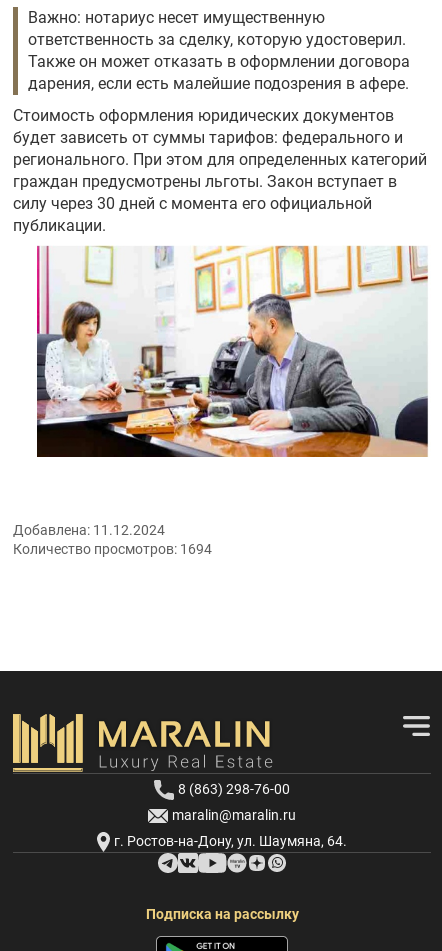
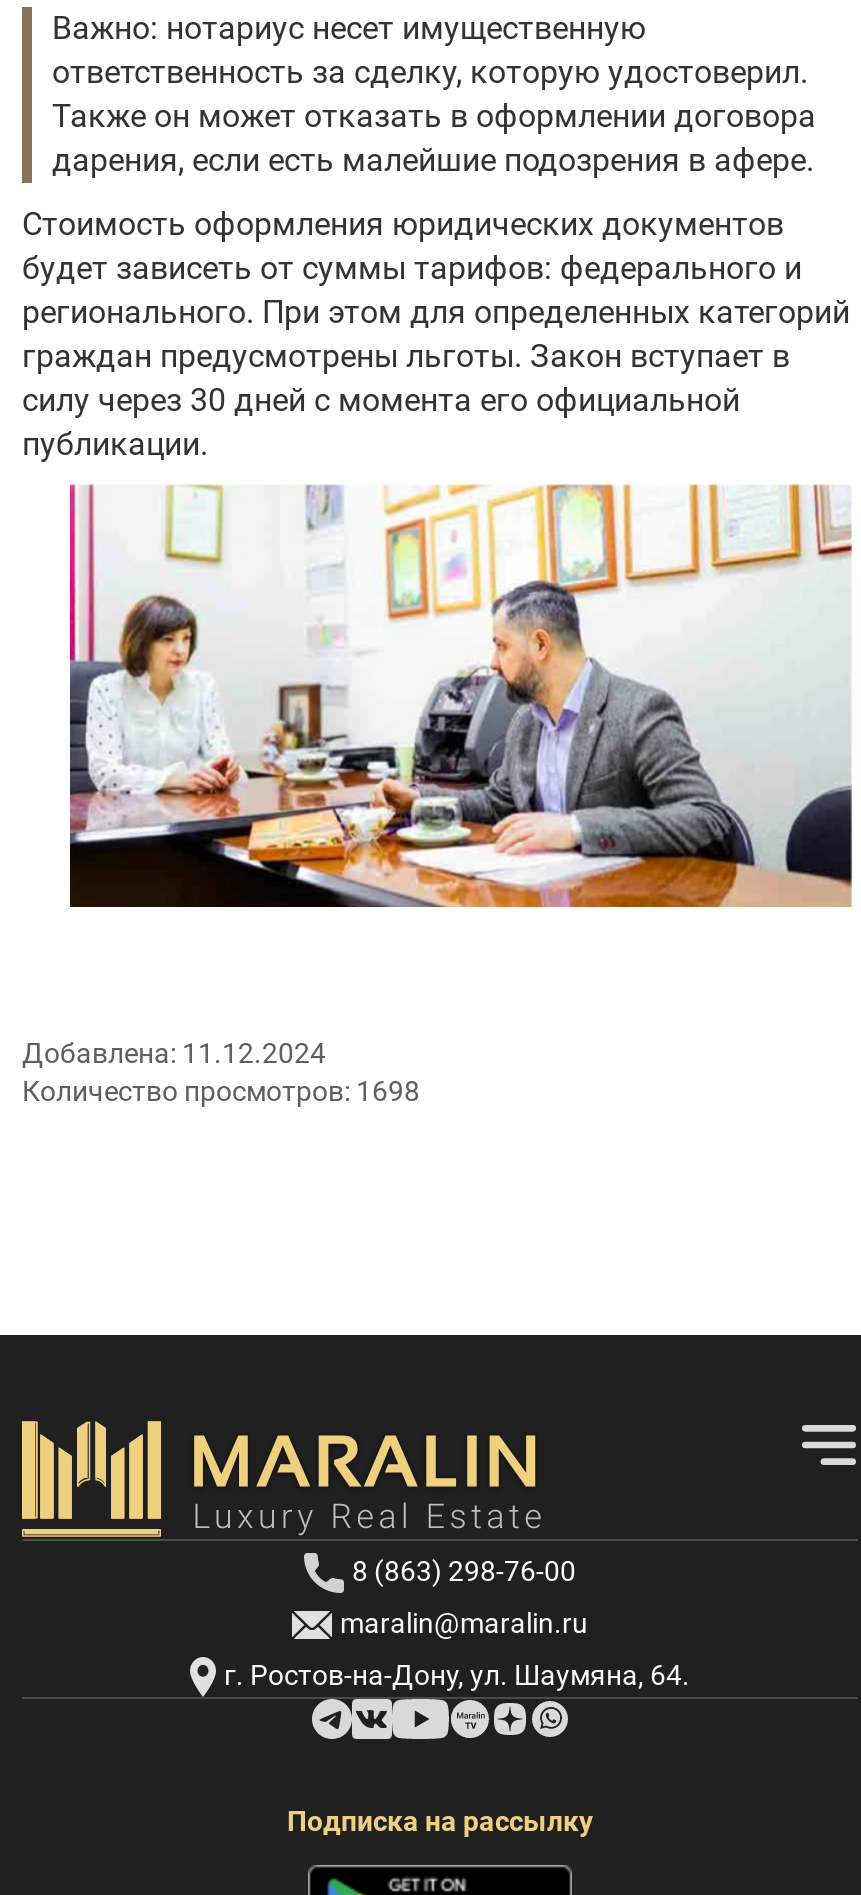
- Количество просмотров: 1694
+ Количество просмотров: 1698
